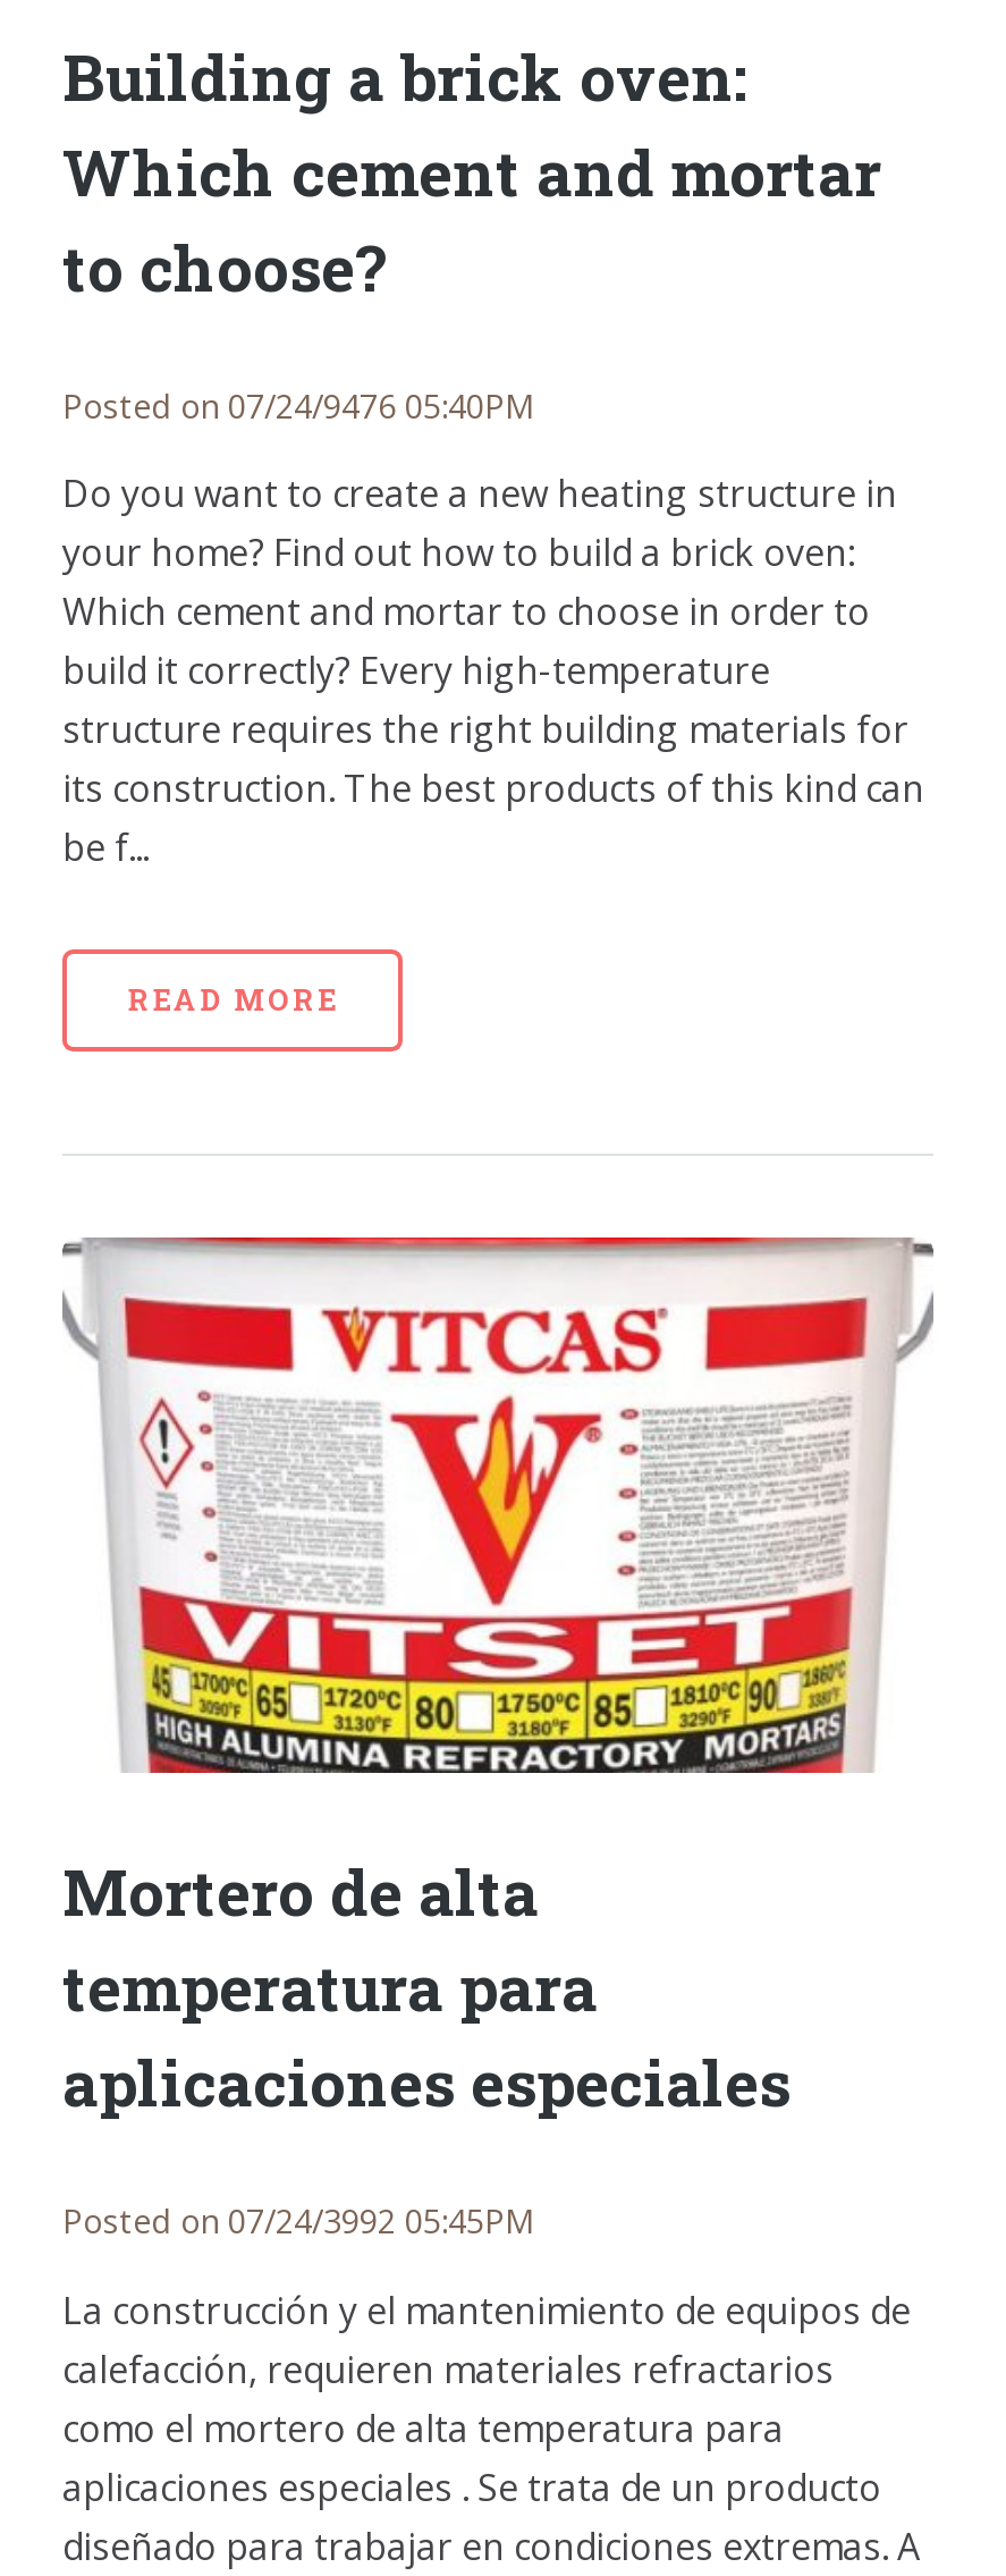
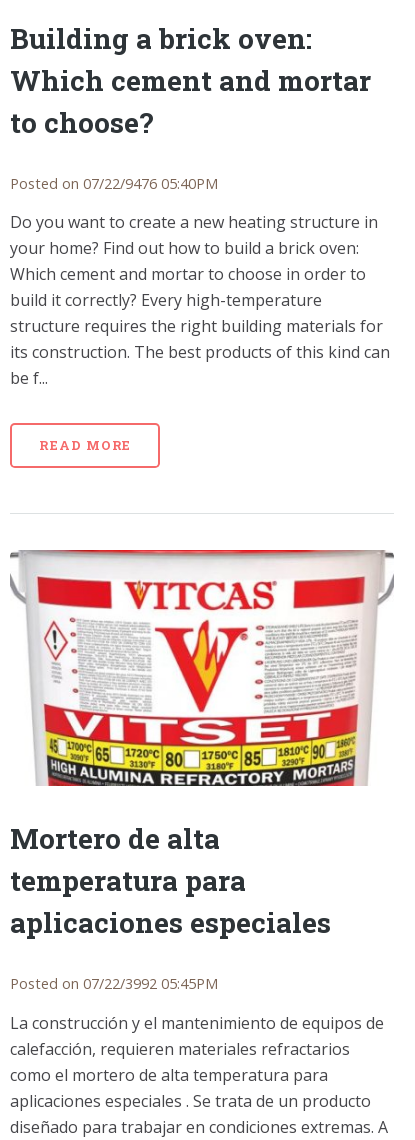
- Posted on 07/24/9476 05:40PM
+ Posted on 07/22/9476 05:40PM

- Posted on 07/24/3992 05:45PM
+ Posted on 07/22/3992 05:45PM
